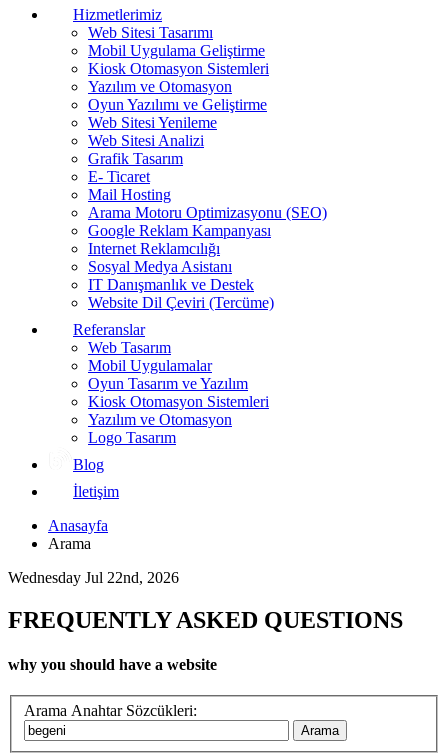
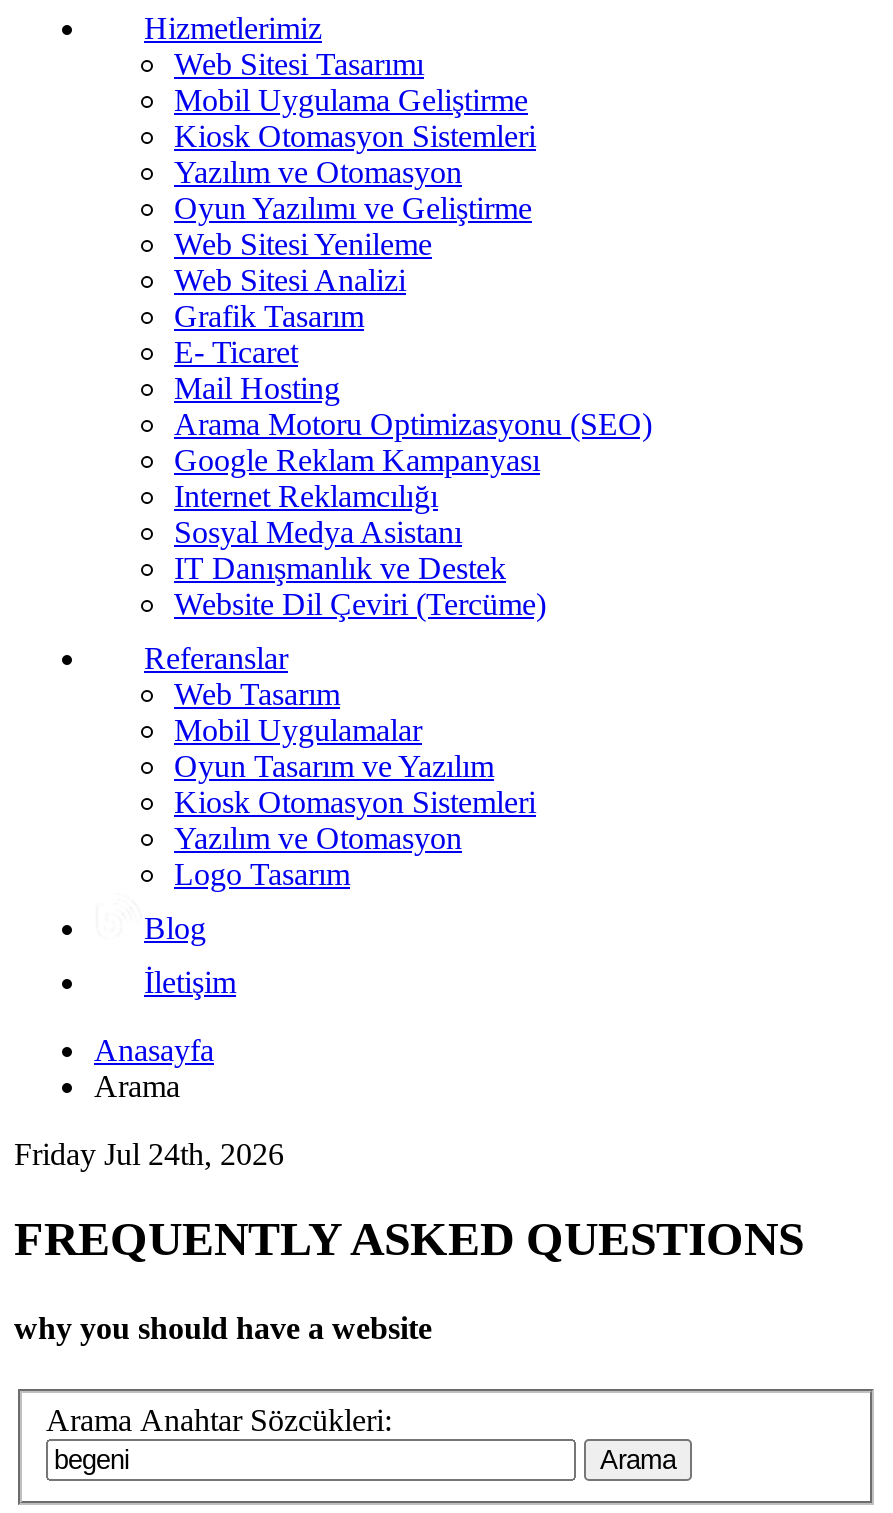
- Wednesday Jul 22nd, 2026
+ Friday Jul 24th, 2026
